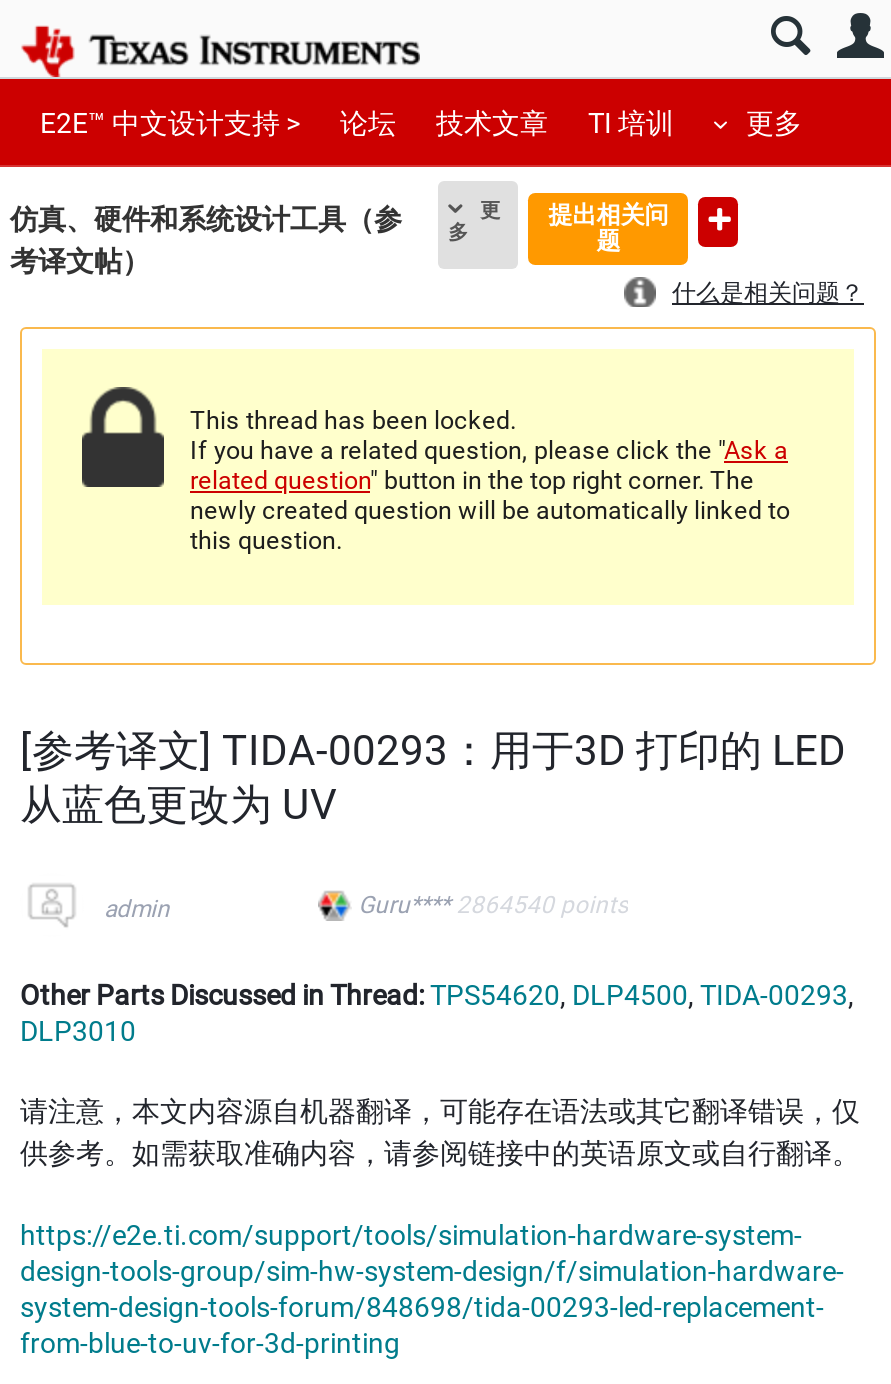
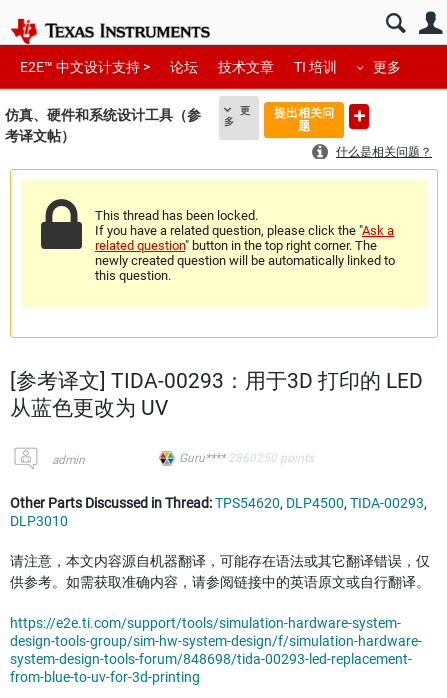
- Guru**** 2864540 points
+ Guru**** 2860250 points
